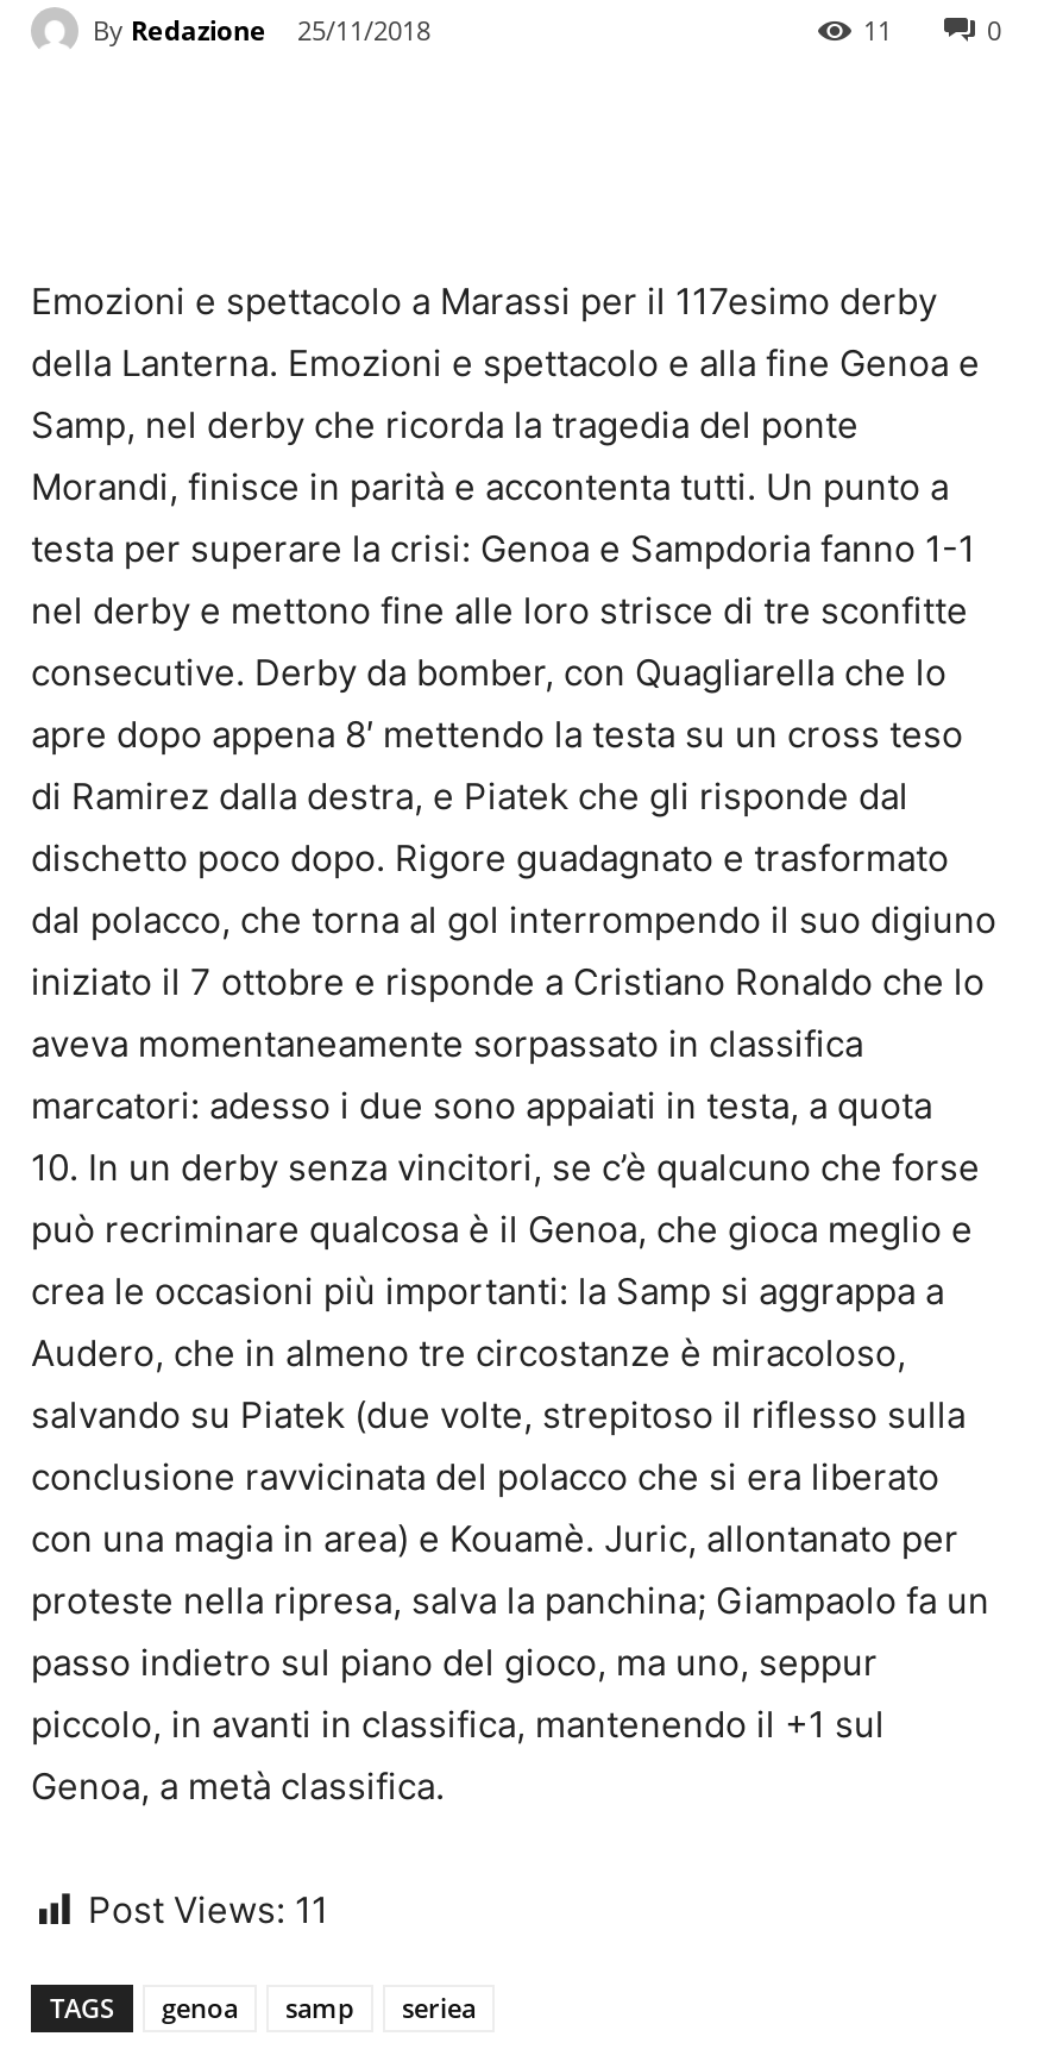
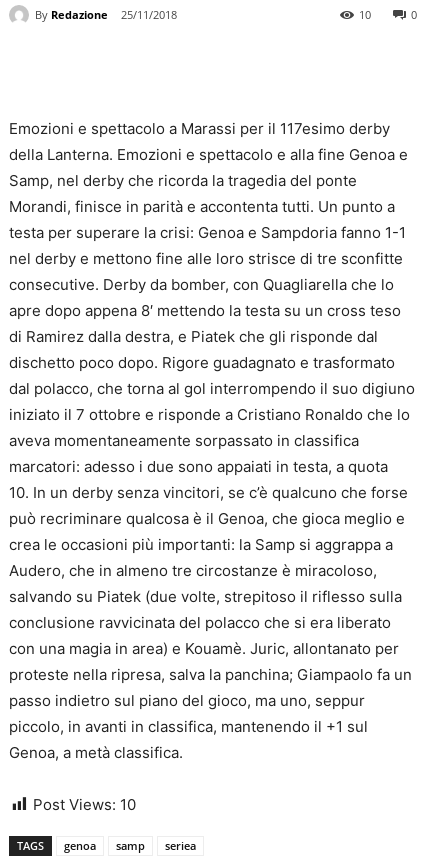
- 11
+ 10

- Post Views: 11
+ Post Views: 10
